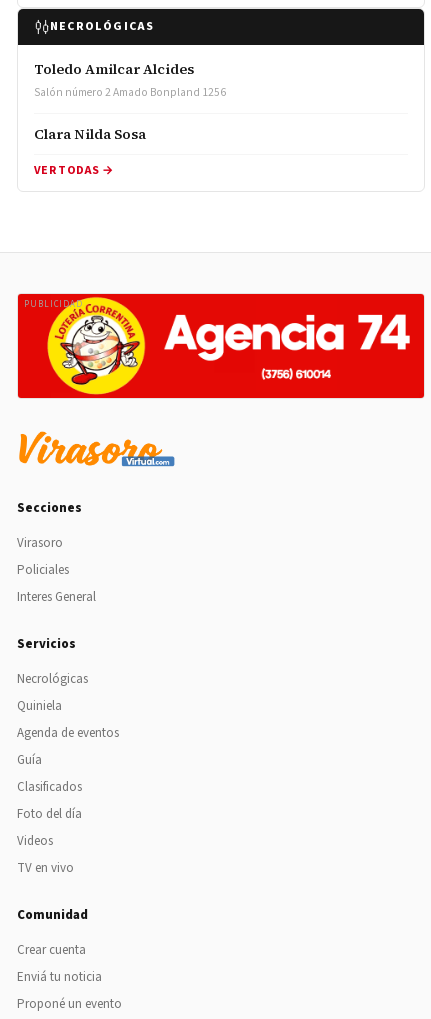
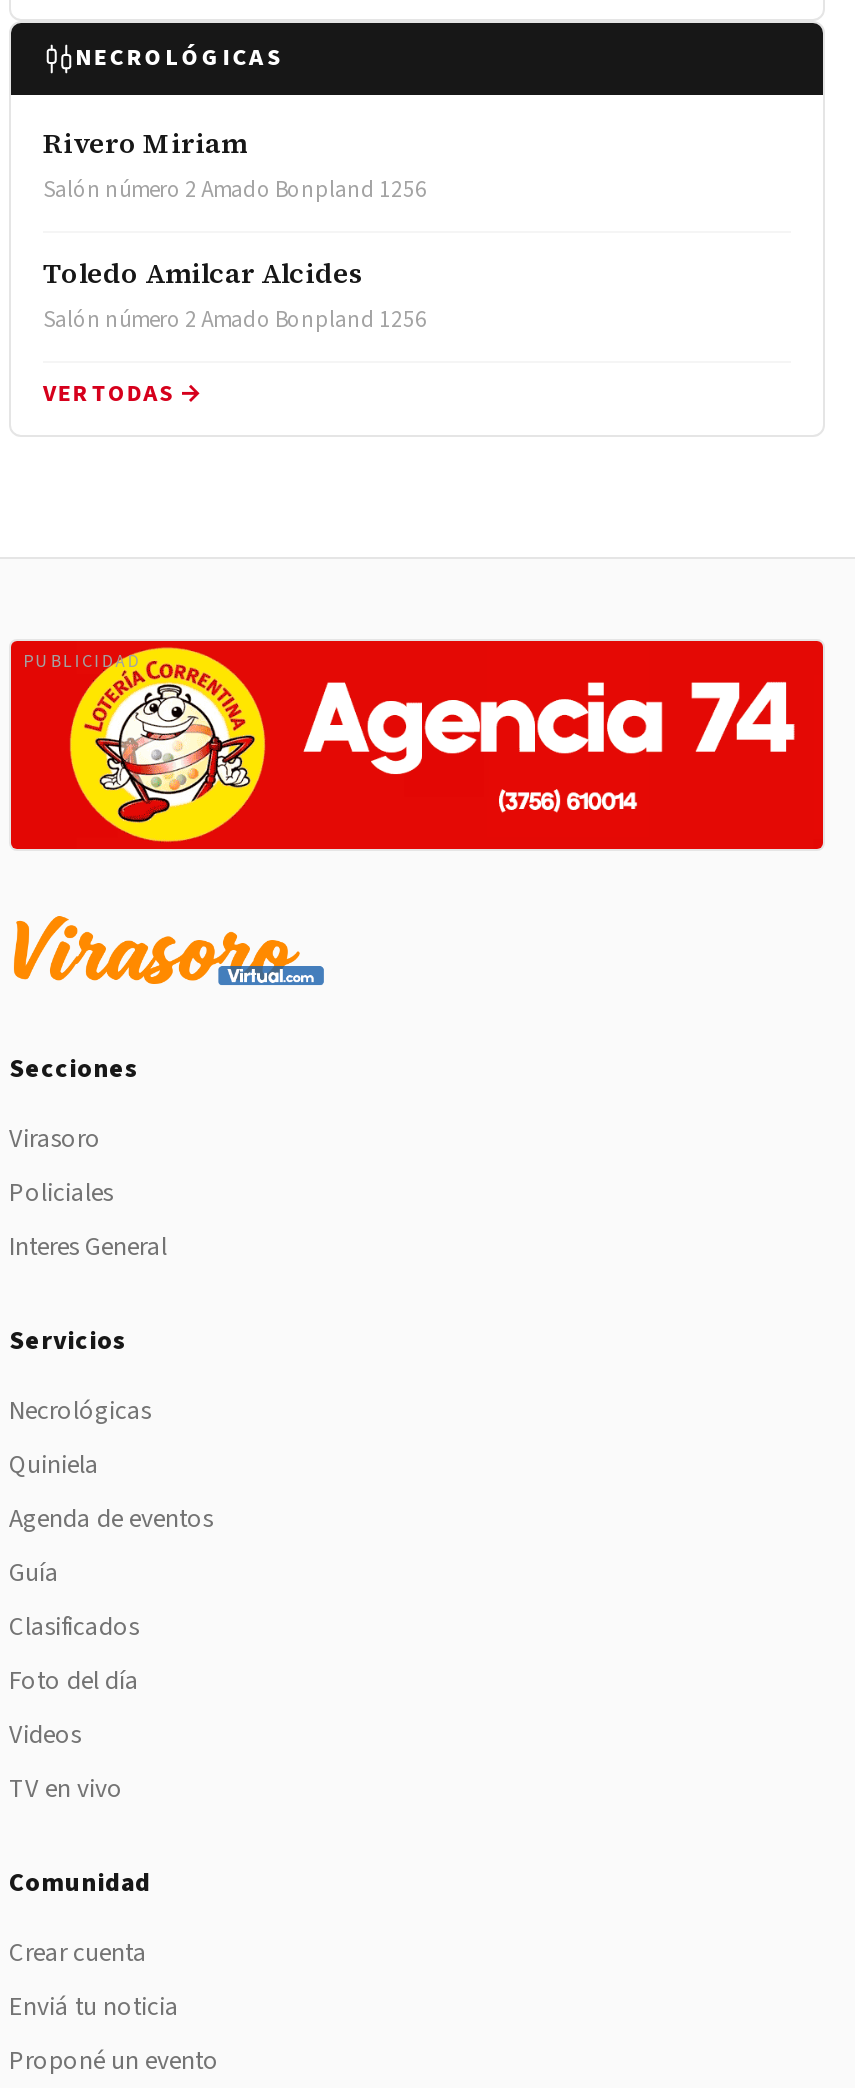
+ Rivero Miriam
+ Salón número 2 Amado Bonpland 1256

moved down: Toledo Amilcar Alcides | Salón número 2 Amado Bonpland 1256

- Clara Nilda Sosa
